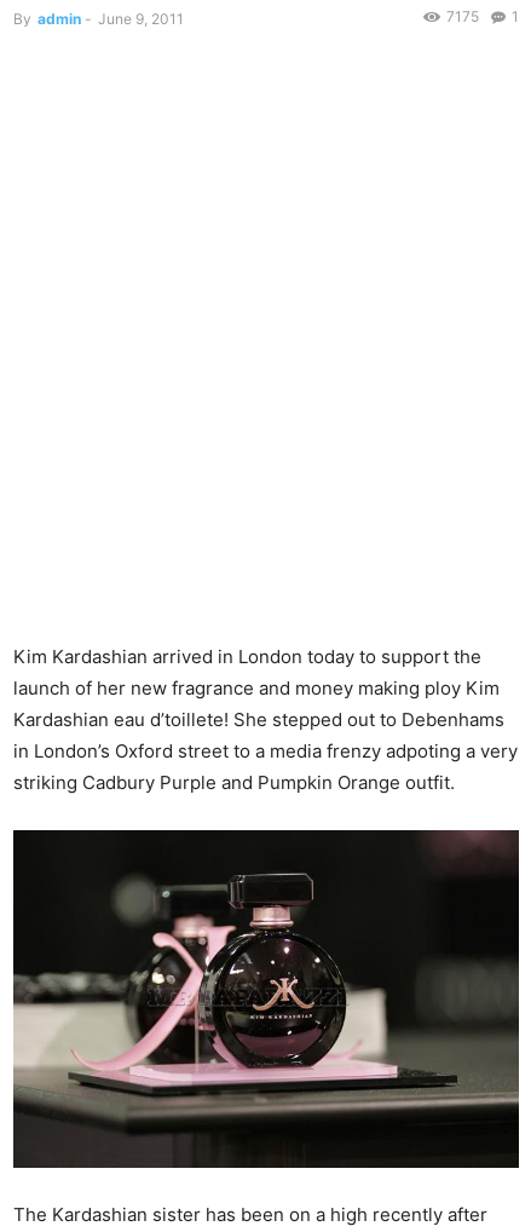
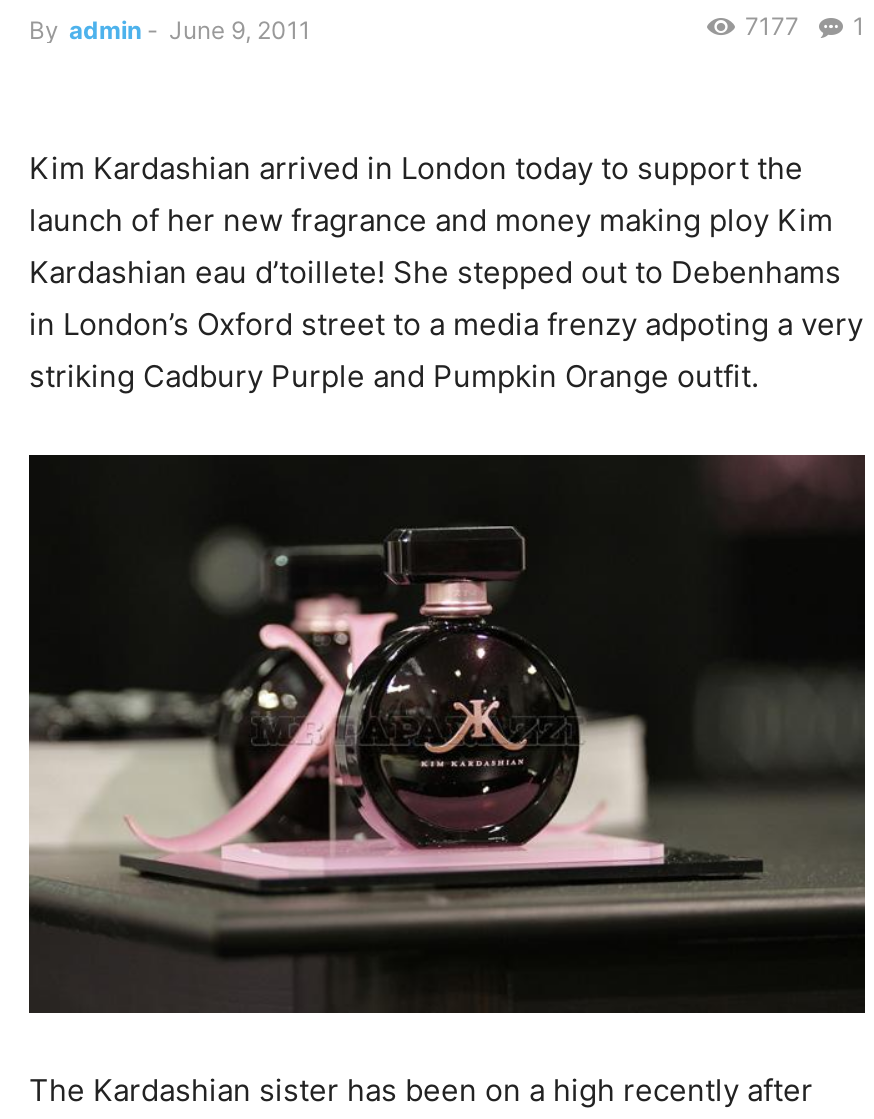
- 7175 1
+ 7177 1
